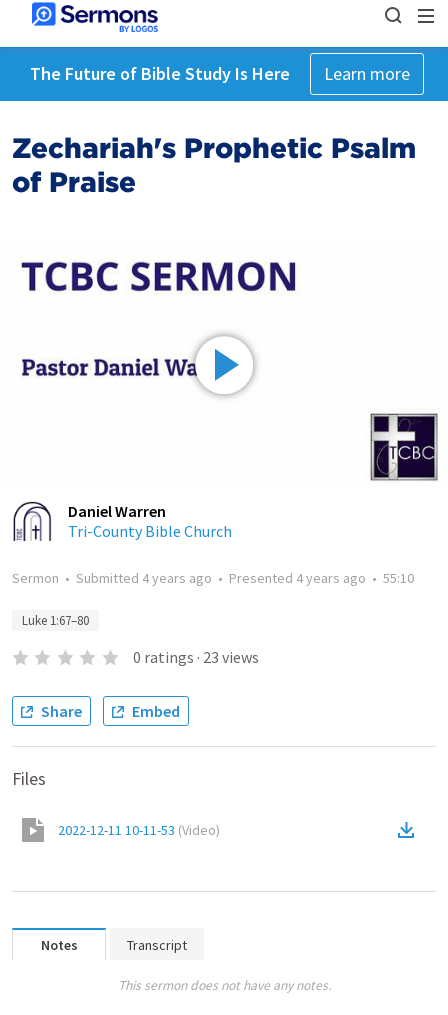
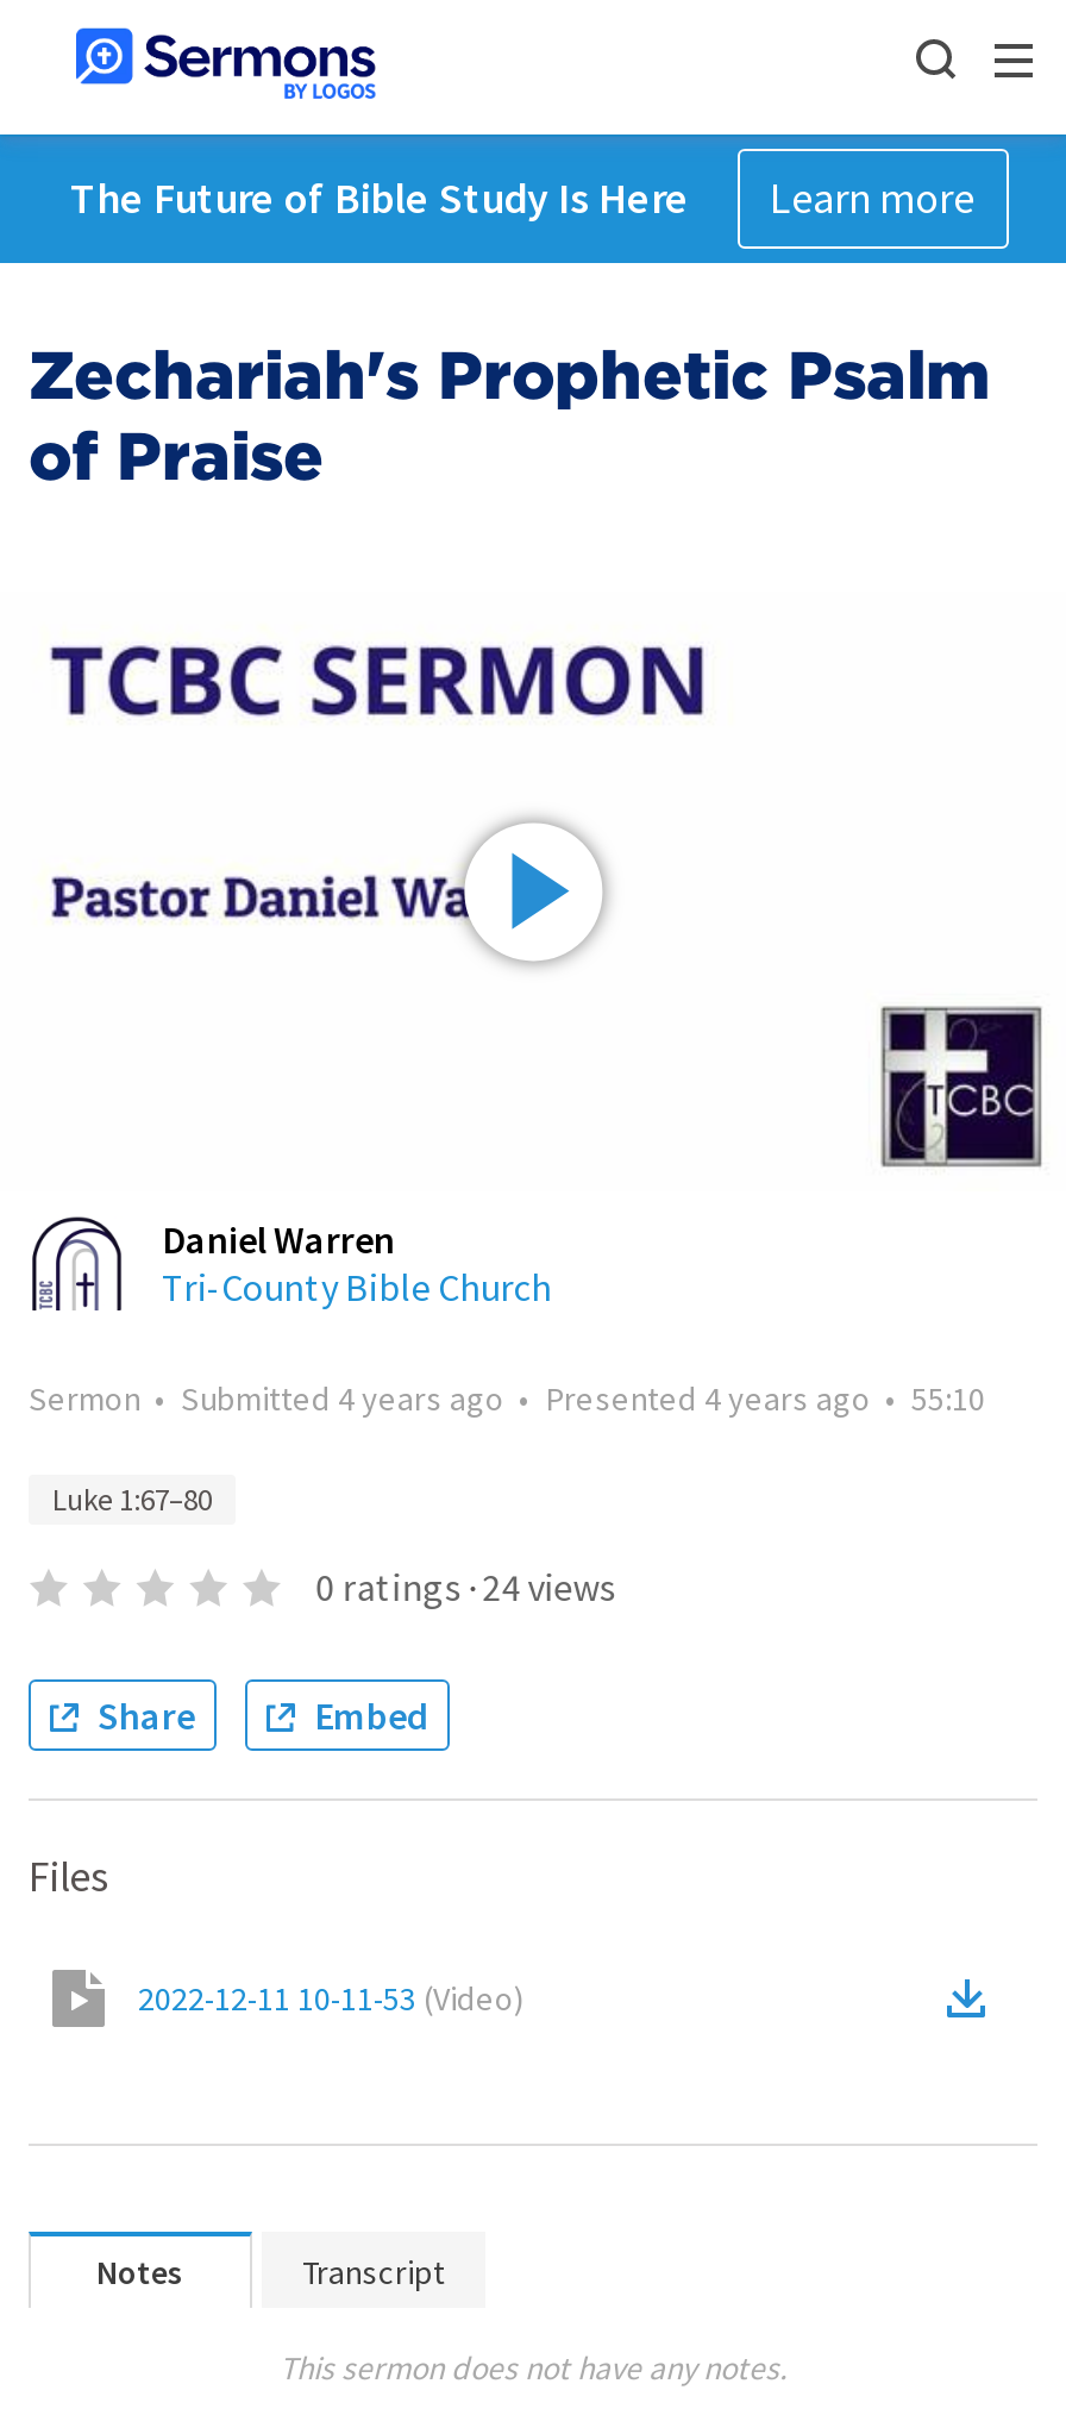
- 0 ratings · 23 views
+ 0 ratings · 24 views
